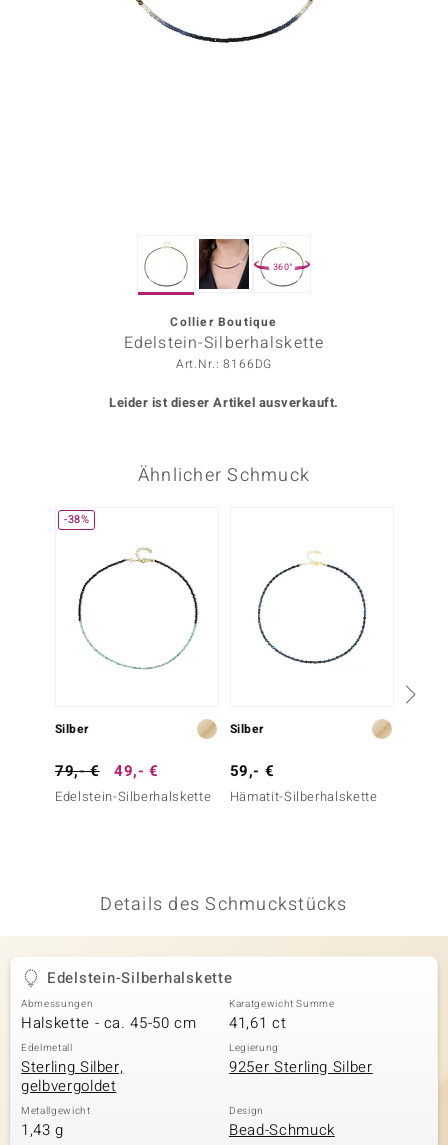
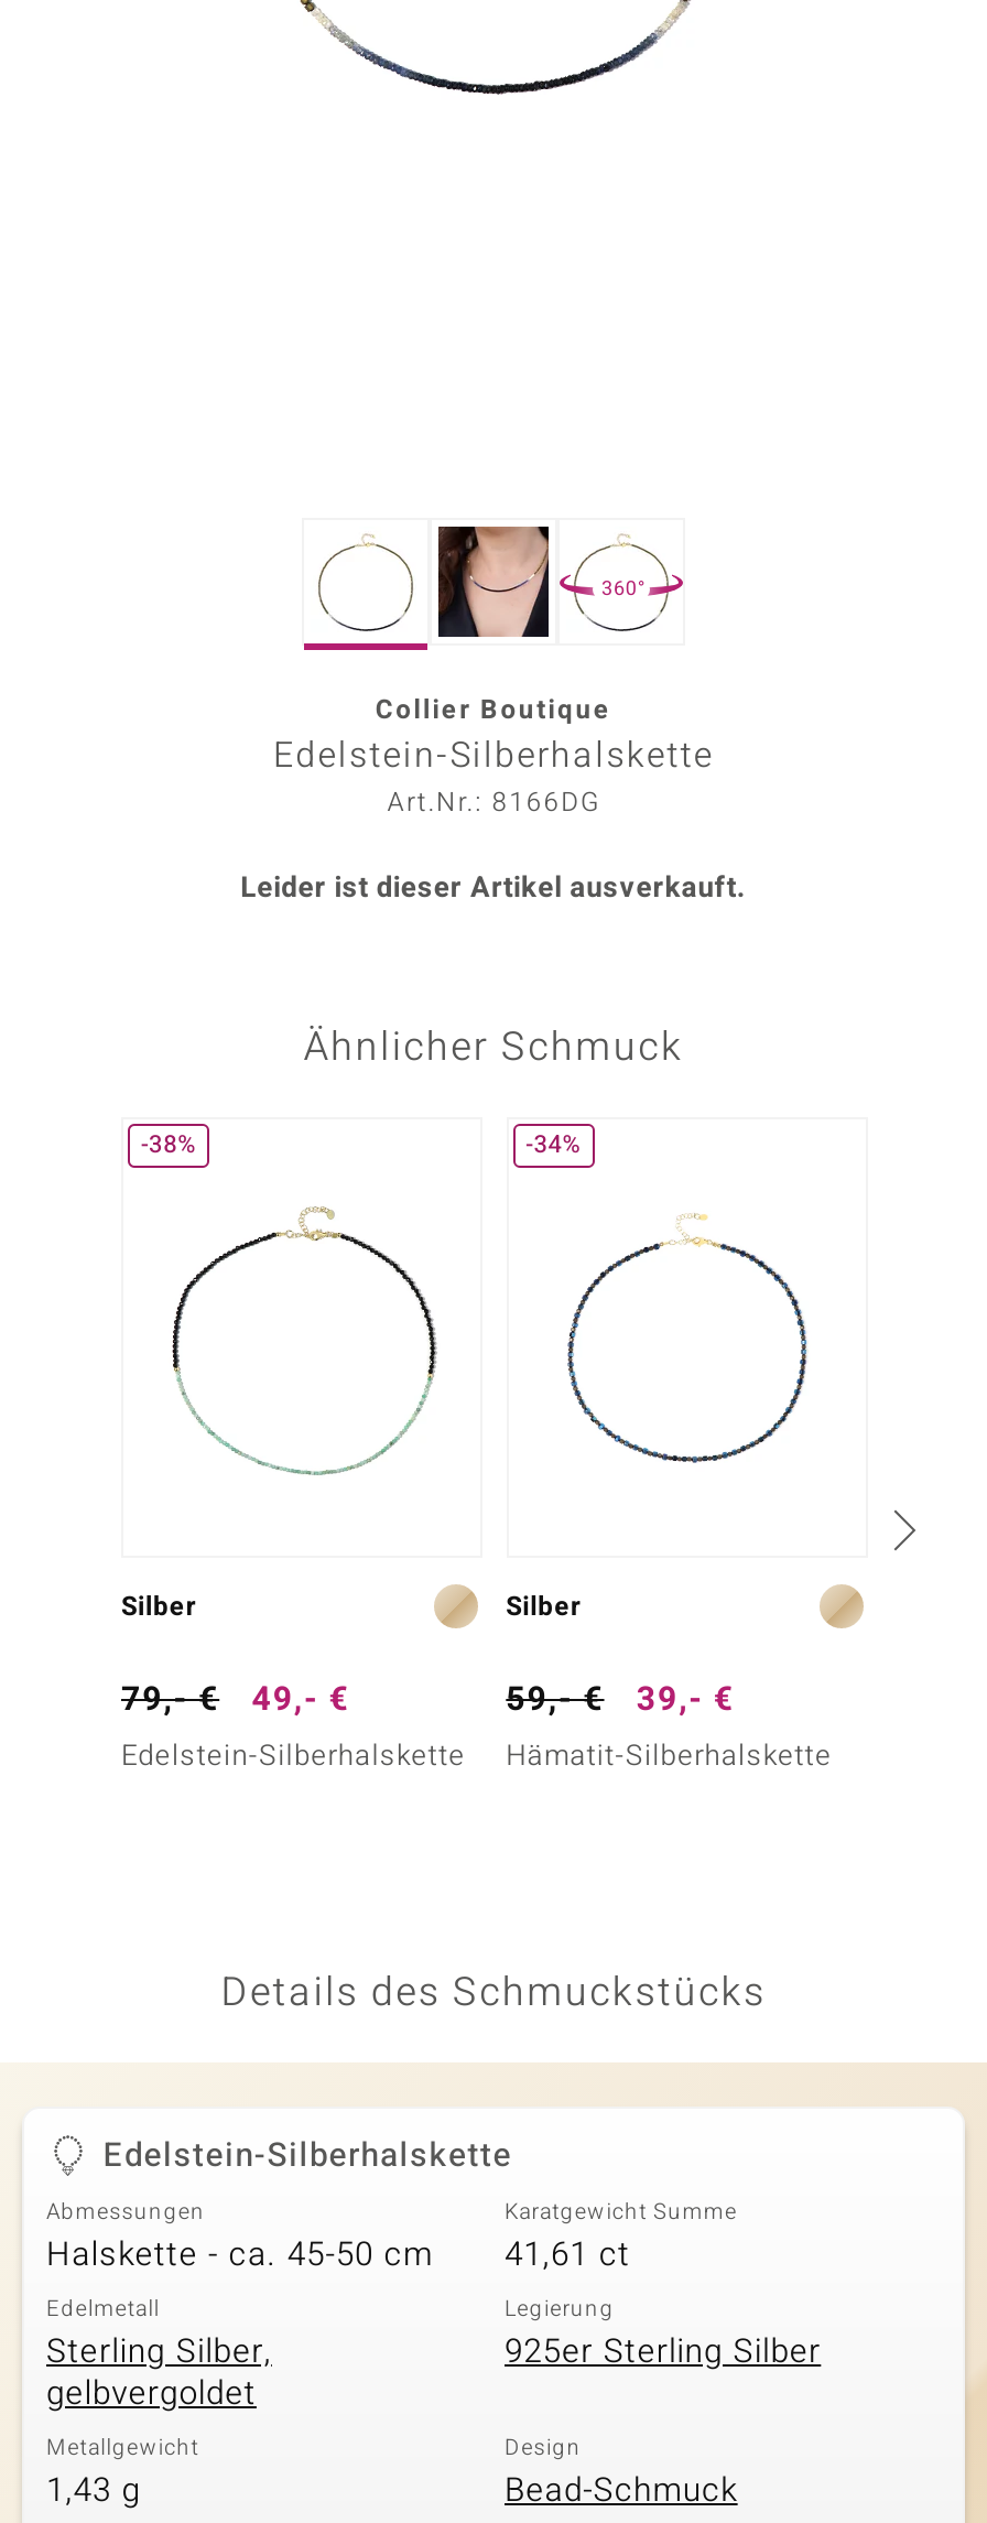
+ -34%

+ 39,- €
